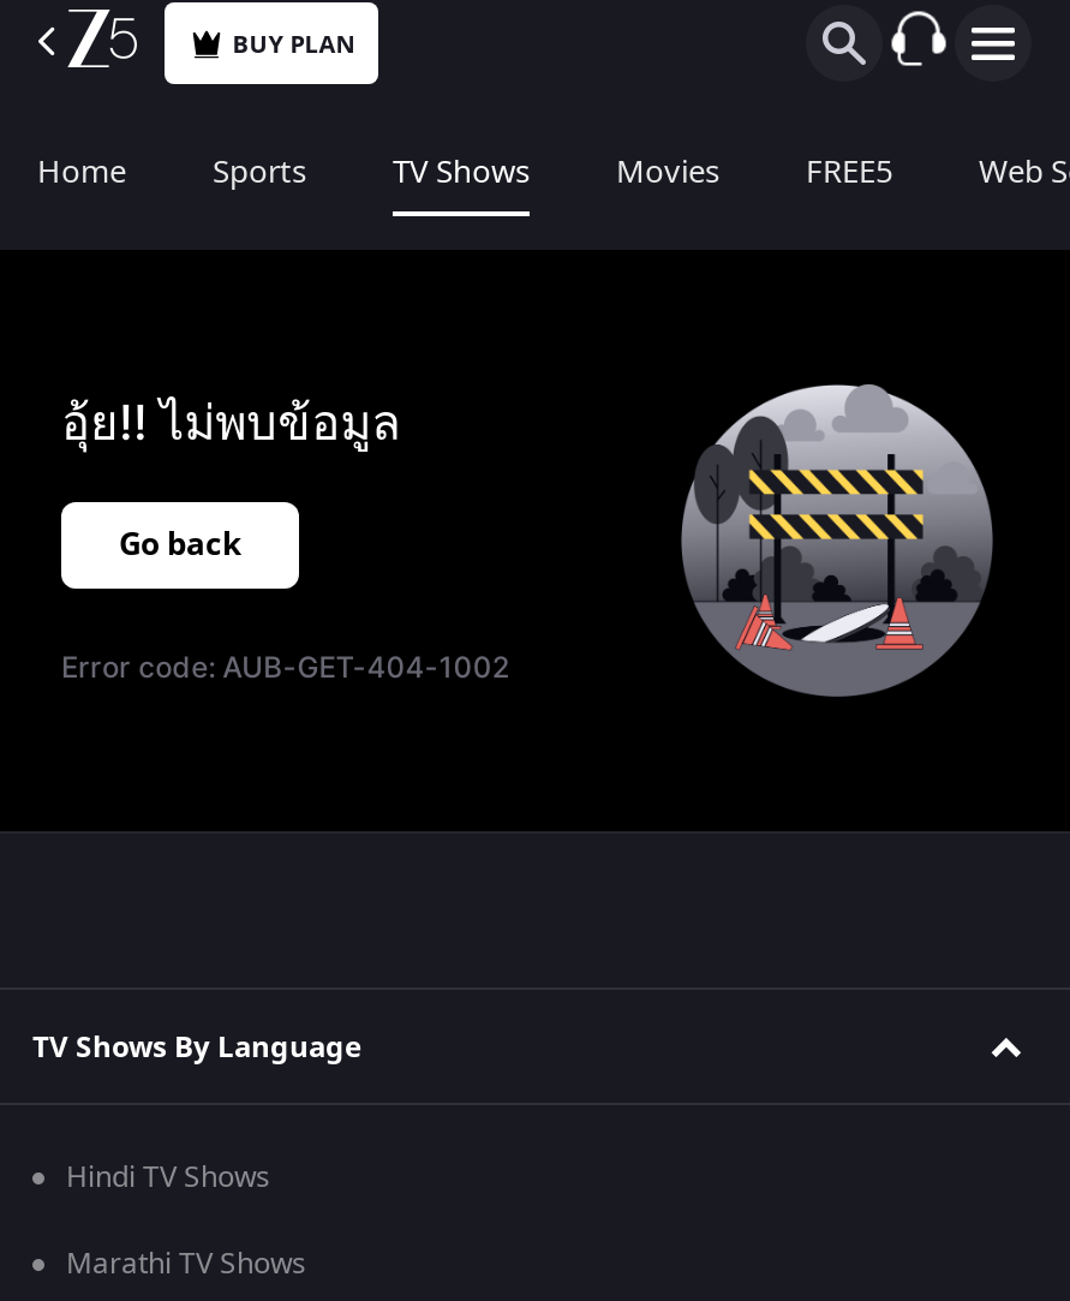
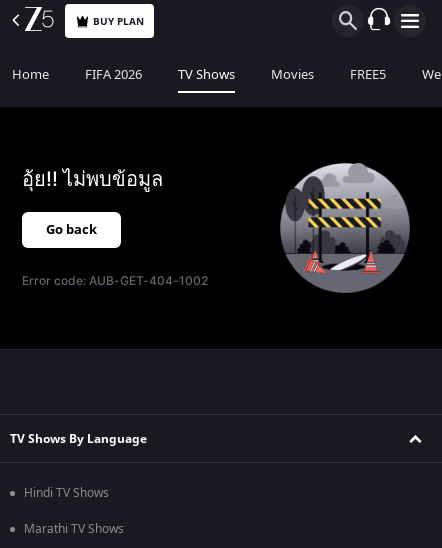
- Sports
+ FIFA 2026
